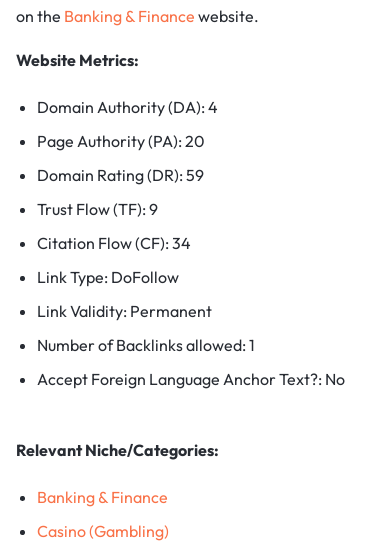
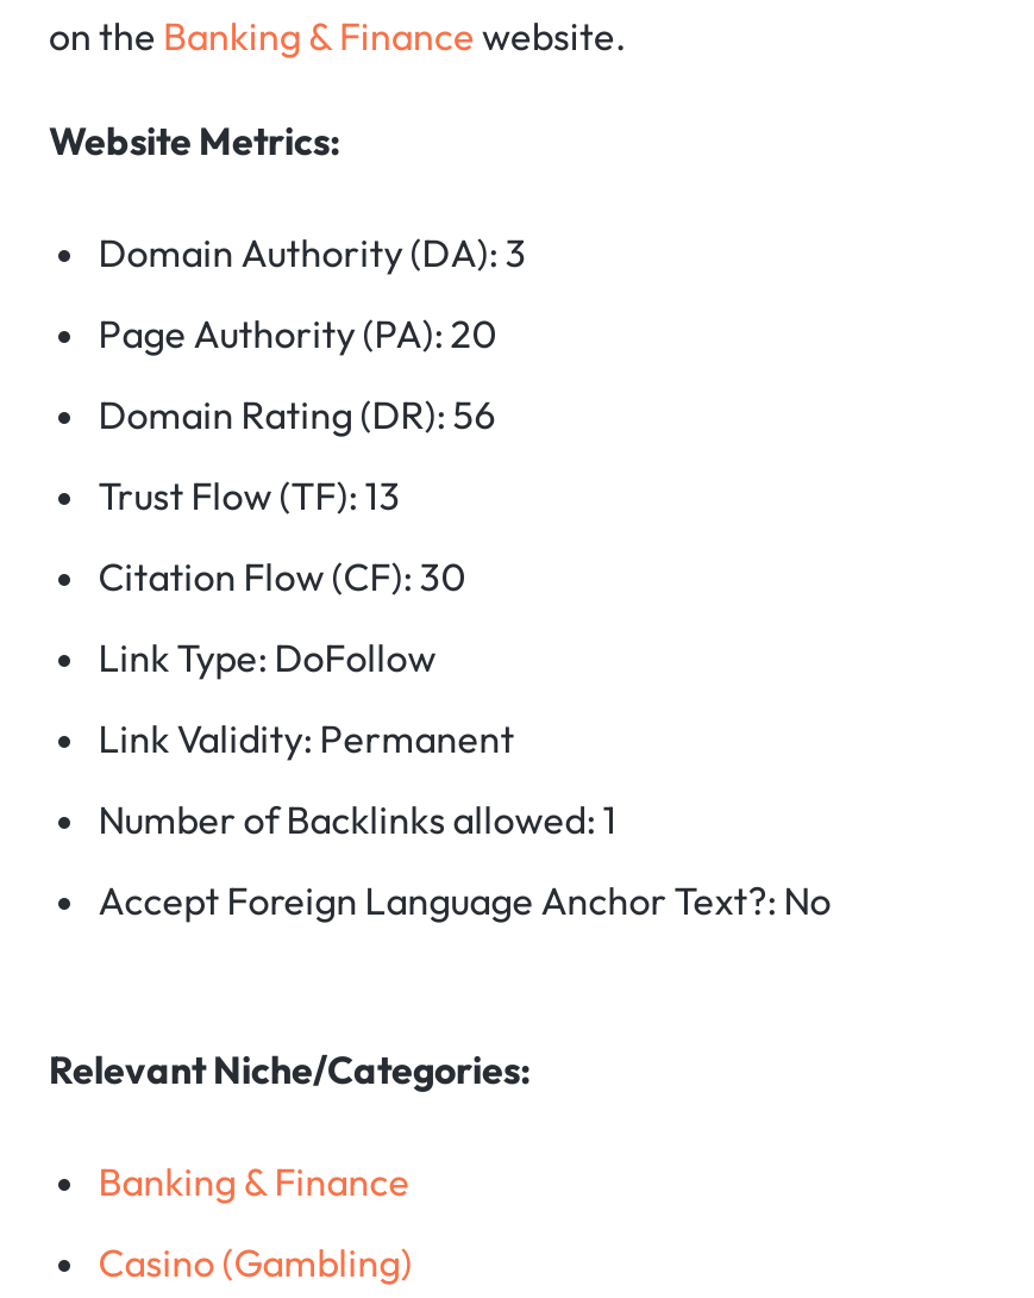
- Domain Authority (DA): 4
+ Domain Authority (DA): 3

- Domain Rating (DR): 59
+ Domain Rating (DR): 56

- Trust Flow (TF): 9
+ Trust Flow (TF): 13

- Citation Flow (CF): 34
+ Citation Flow (CF): 30
